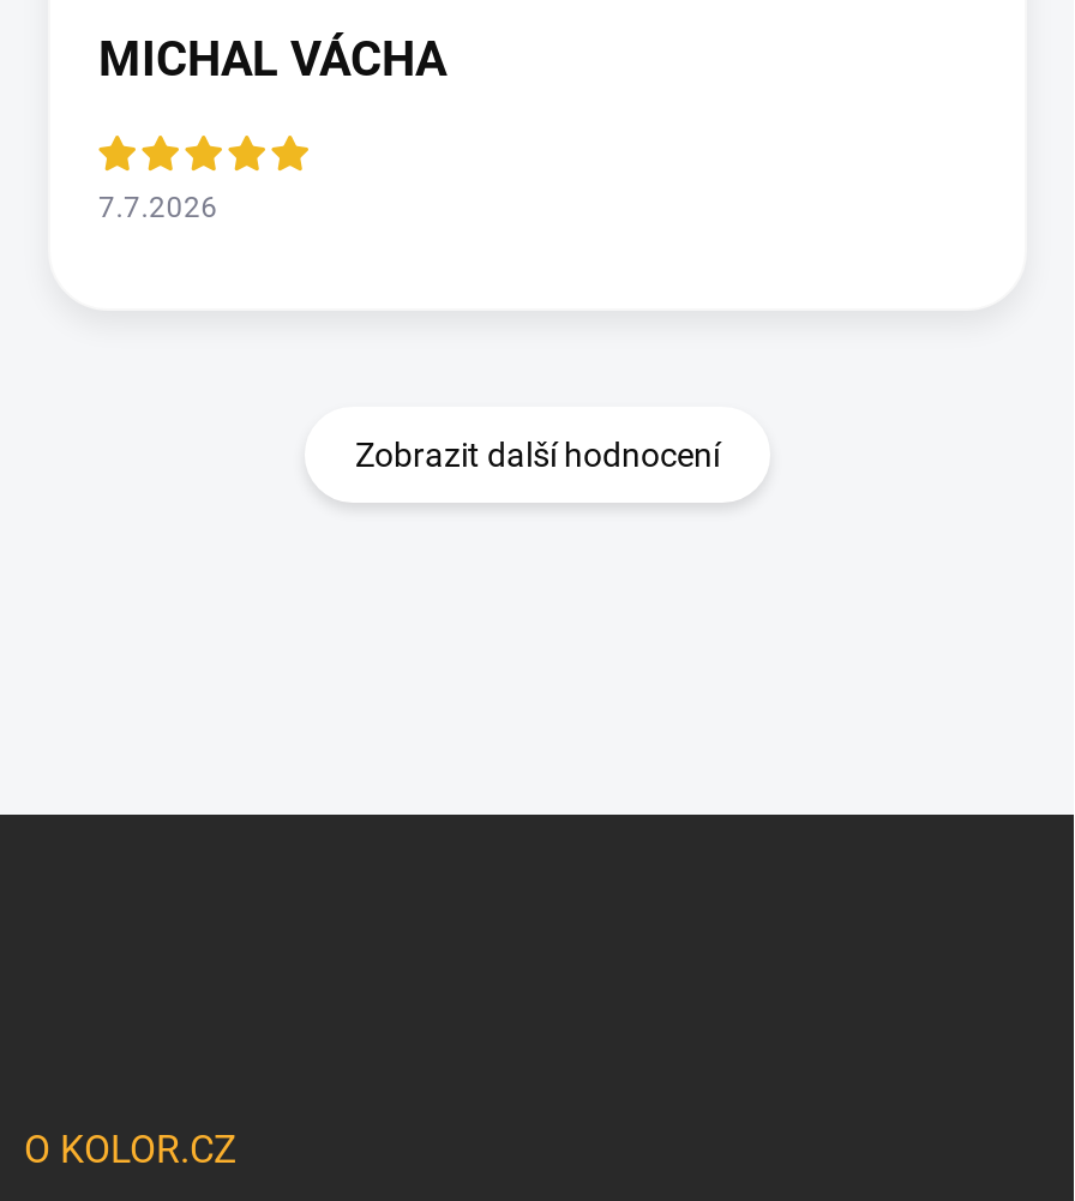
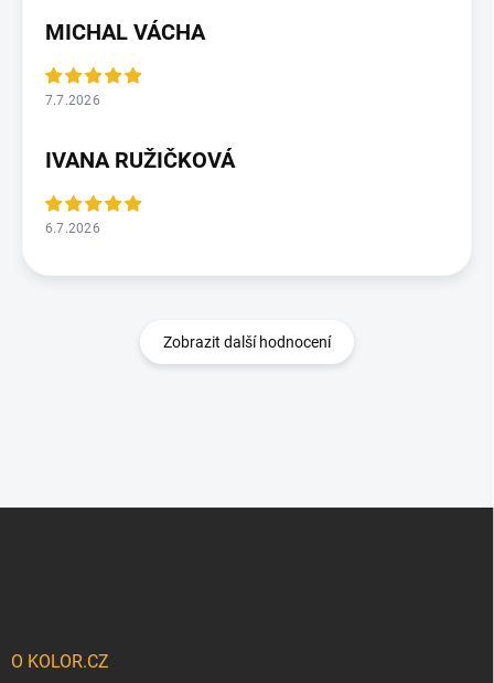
+ IVANA RUŽIČKOVÁ
+ 6.7.2026
